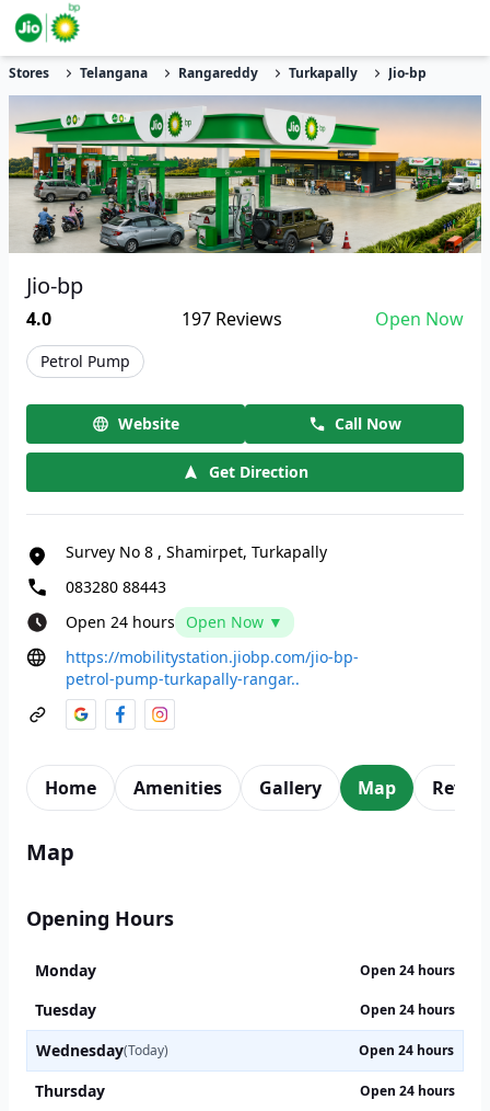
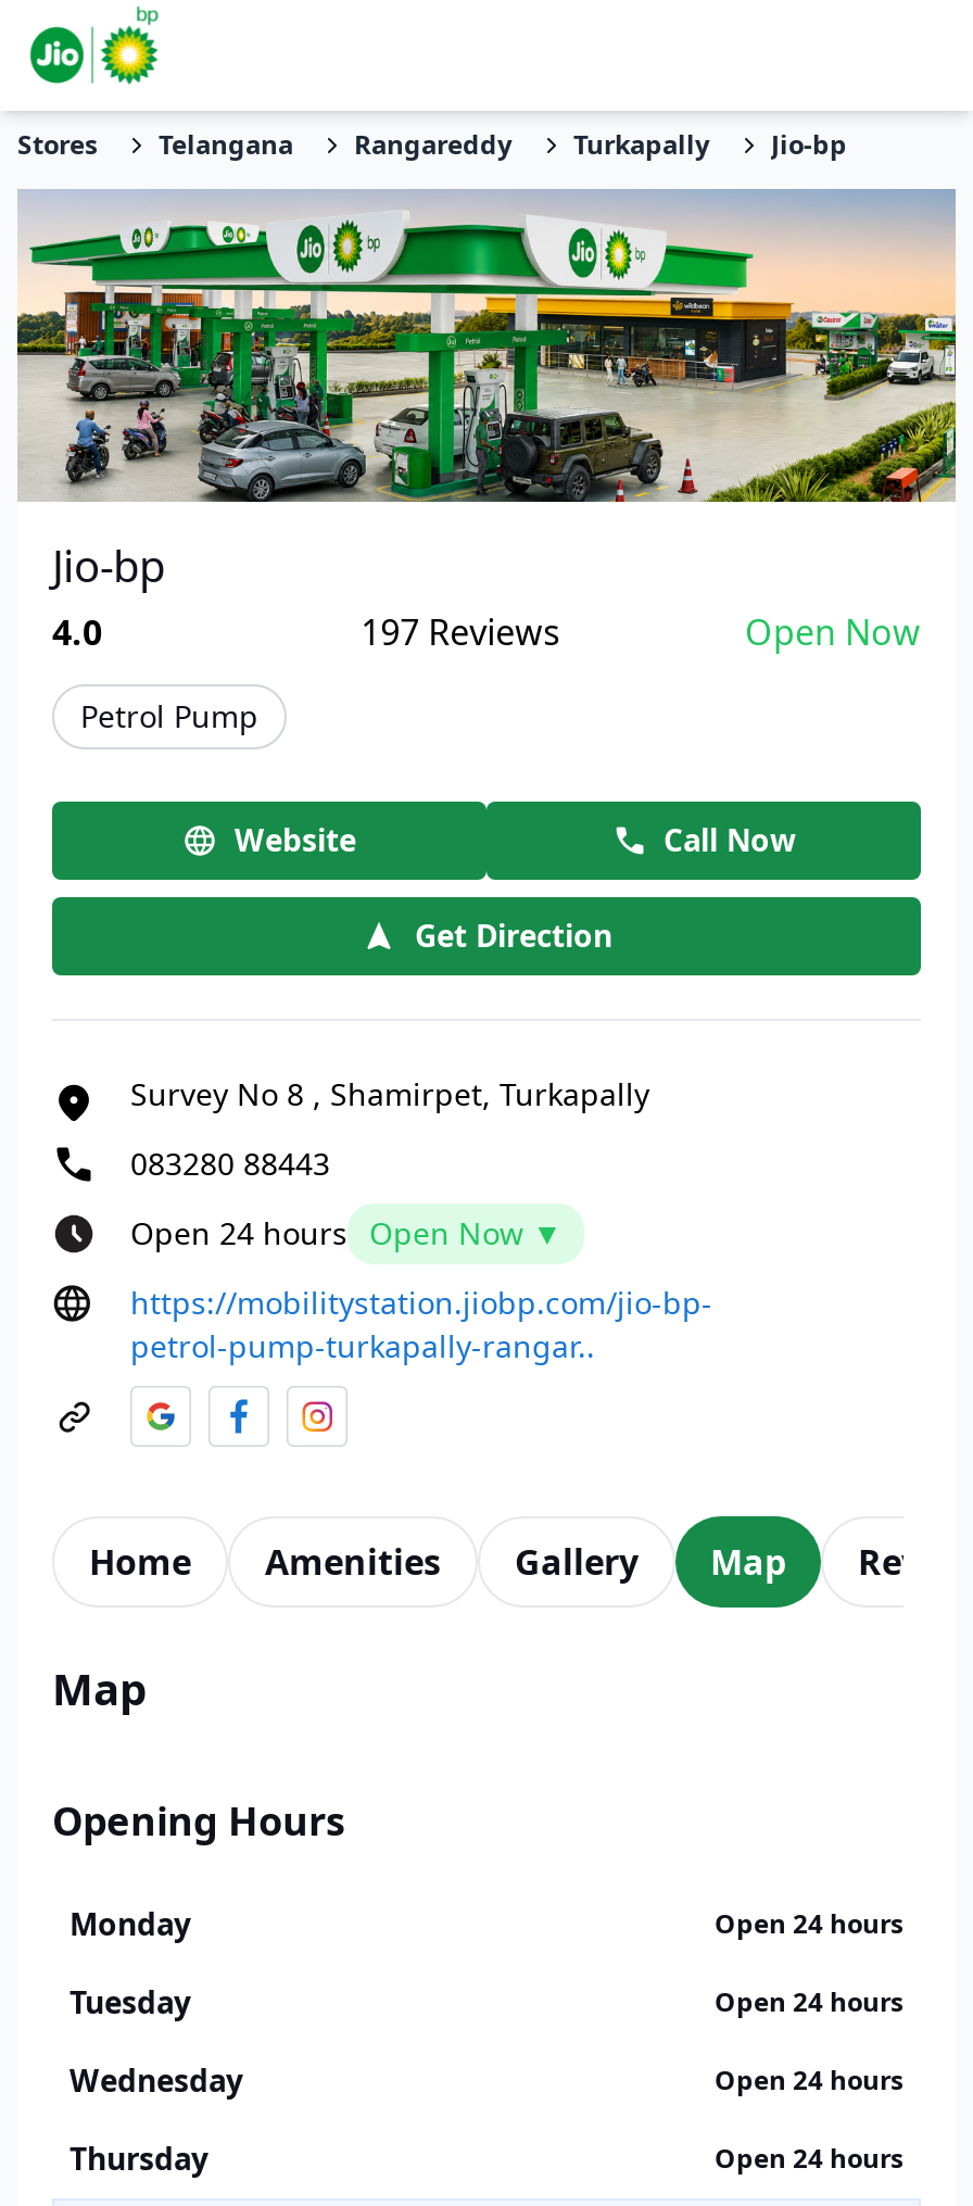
- Wednesday(Today)
+ Wednesday
